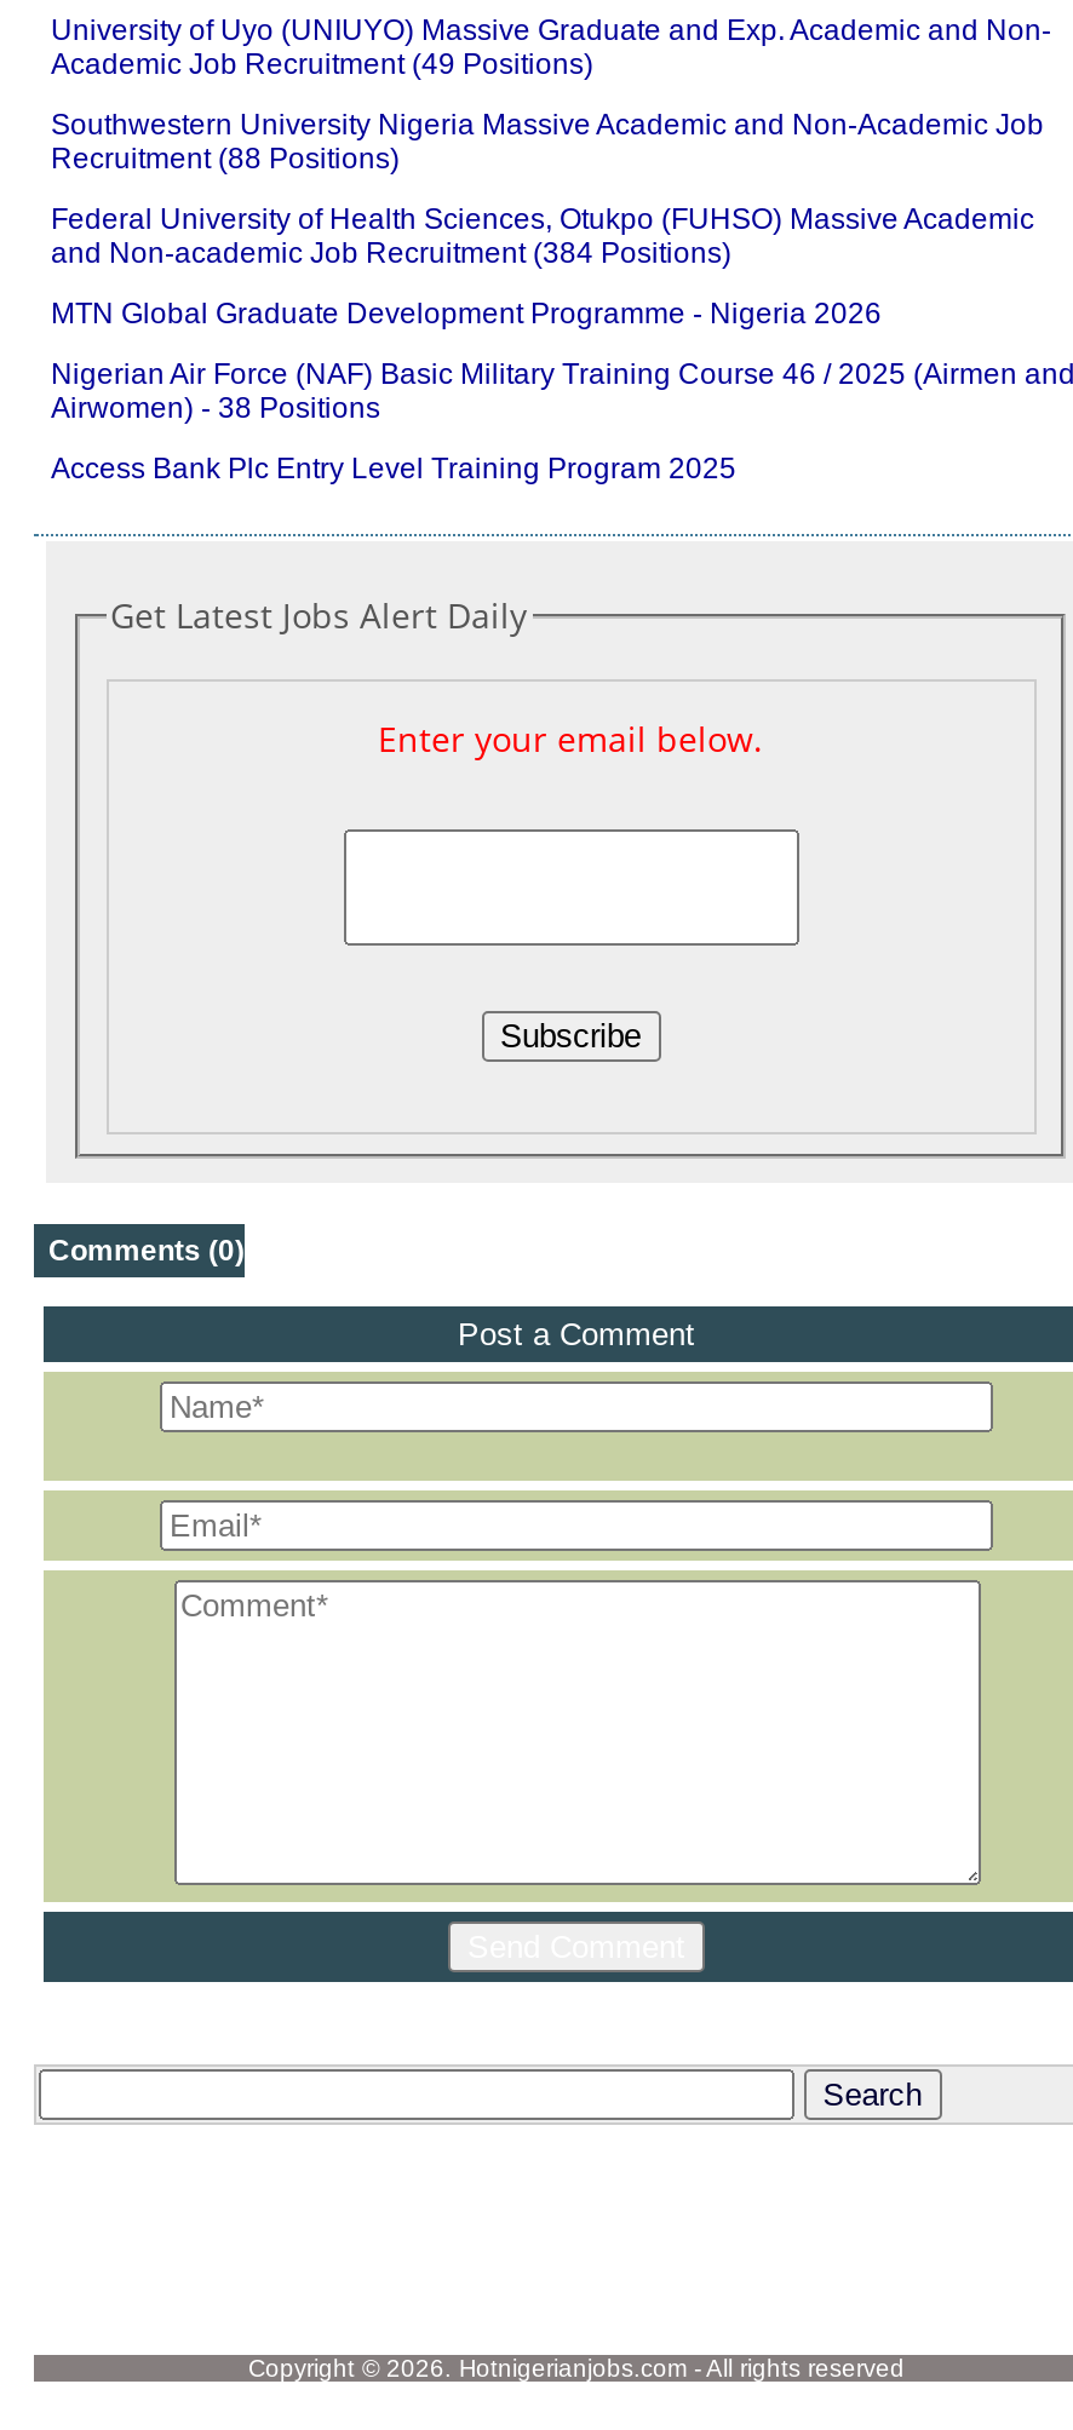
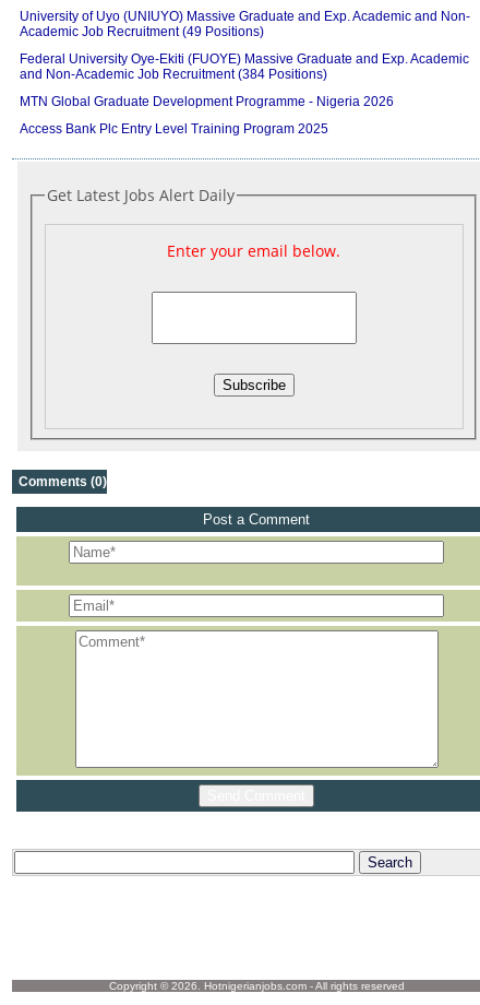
- Southwestern University Nigeria Massive Academic and Non-Academic Job
- Recruitment (88 Positions)
- Federal University of Health Sciences, Otukpo (FUHSO) Massive Academic
- and Non-academic Job Recruitment (384 Positions)
+ Federal University Oye-Ekiti (FUOYE) Massive Graduate and Exp. Academic
+ and Non-Academic Job Recruitment (384 Positions)

- Nigerian Air Force (NAF) Basic Military Training Course 46 / 2025 (Airmen and
- Airwomen) - 38 Positions
